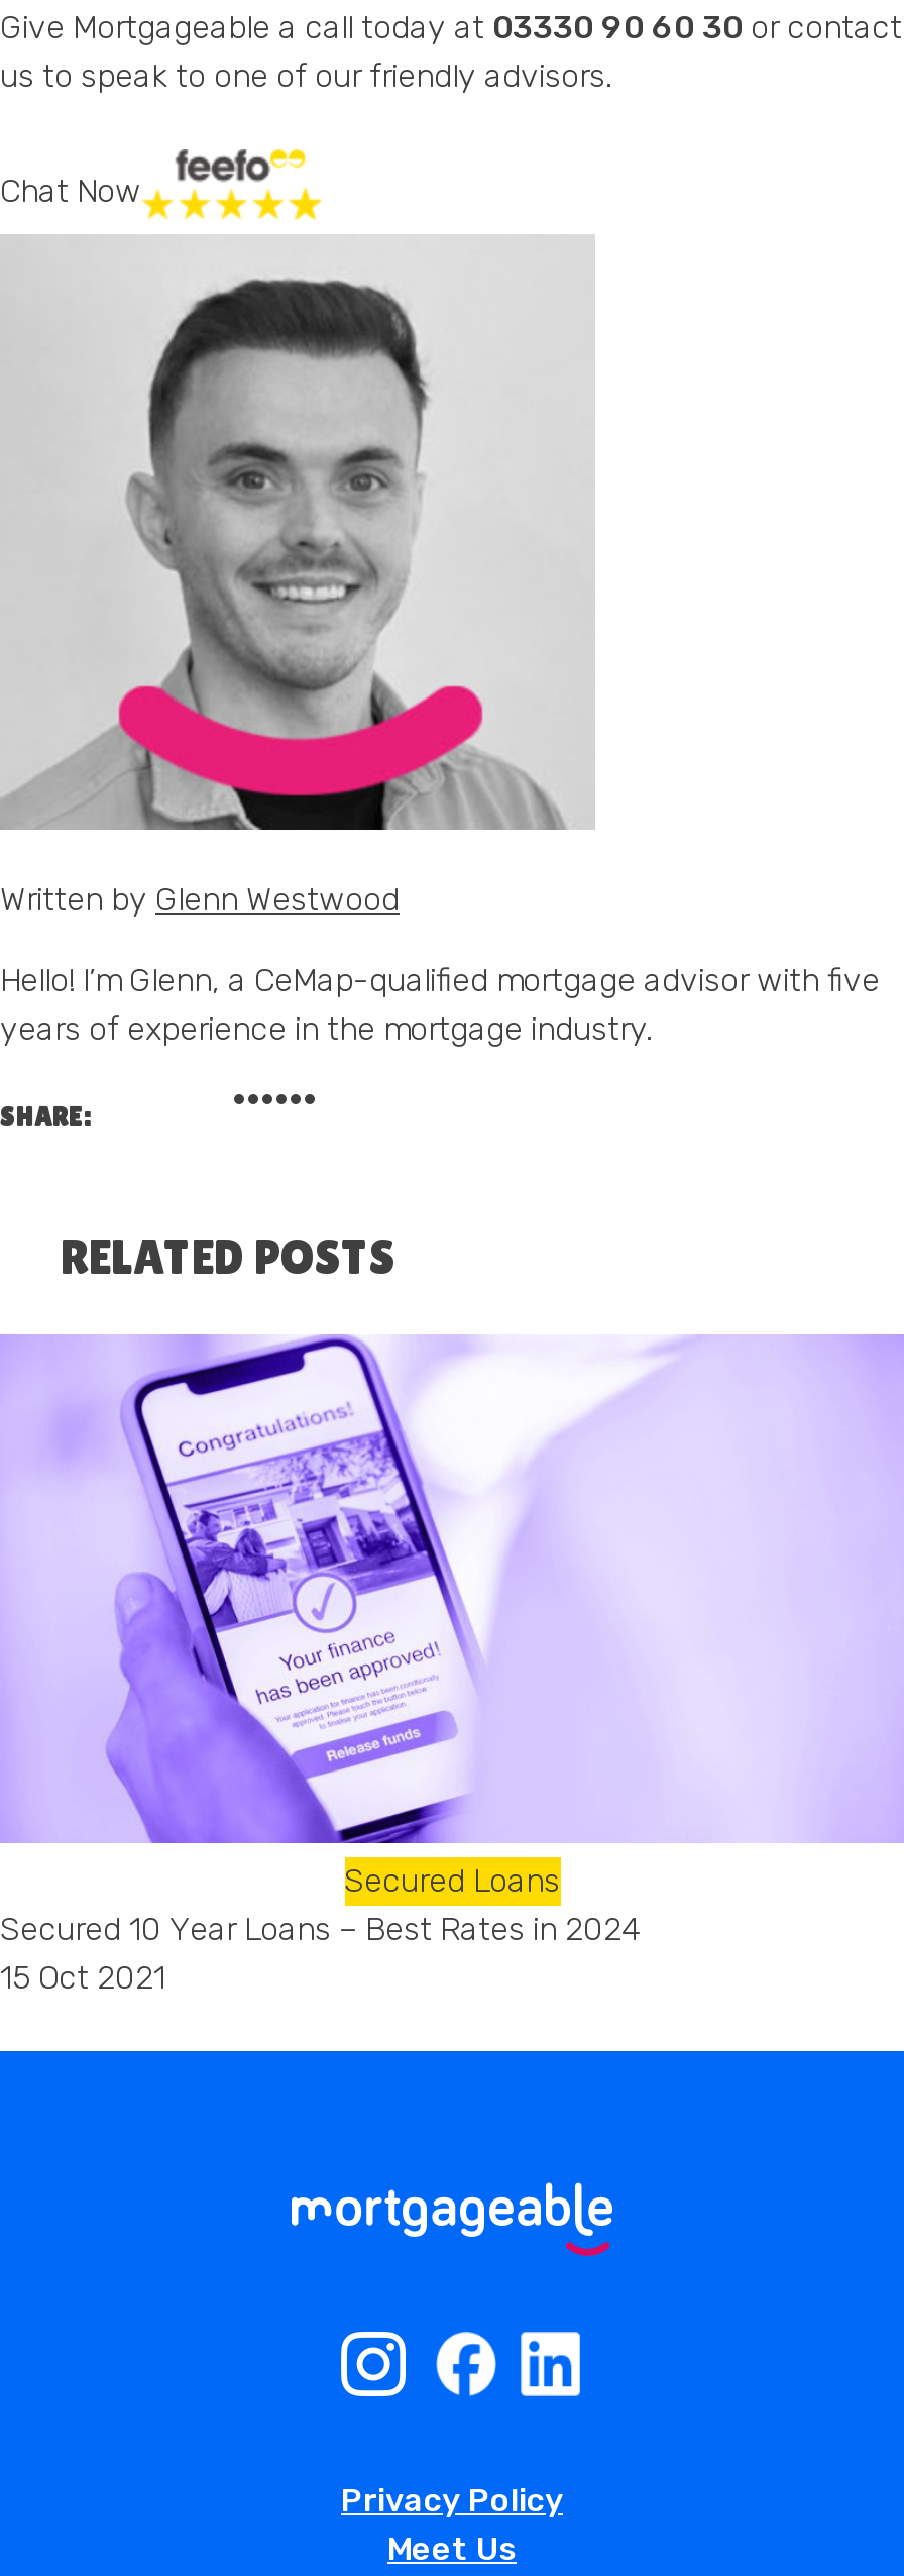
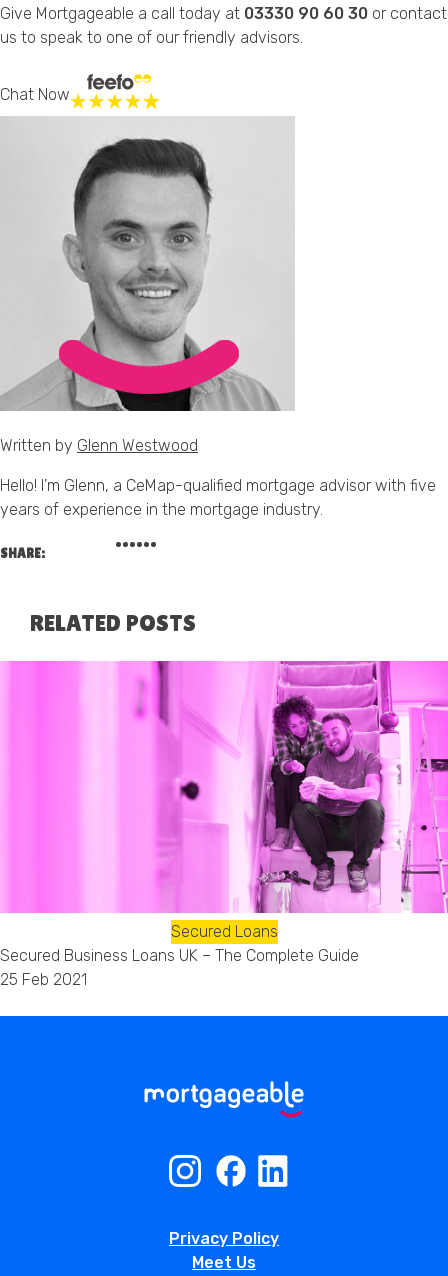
- [image]
- Secured 10 Year Loans – Best Rates in 2024
- 15 Oct 2021
+ [image]
+ Secured Business Loans UK – The Complete Guide
+ 25 Feb 2021
